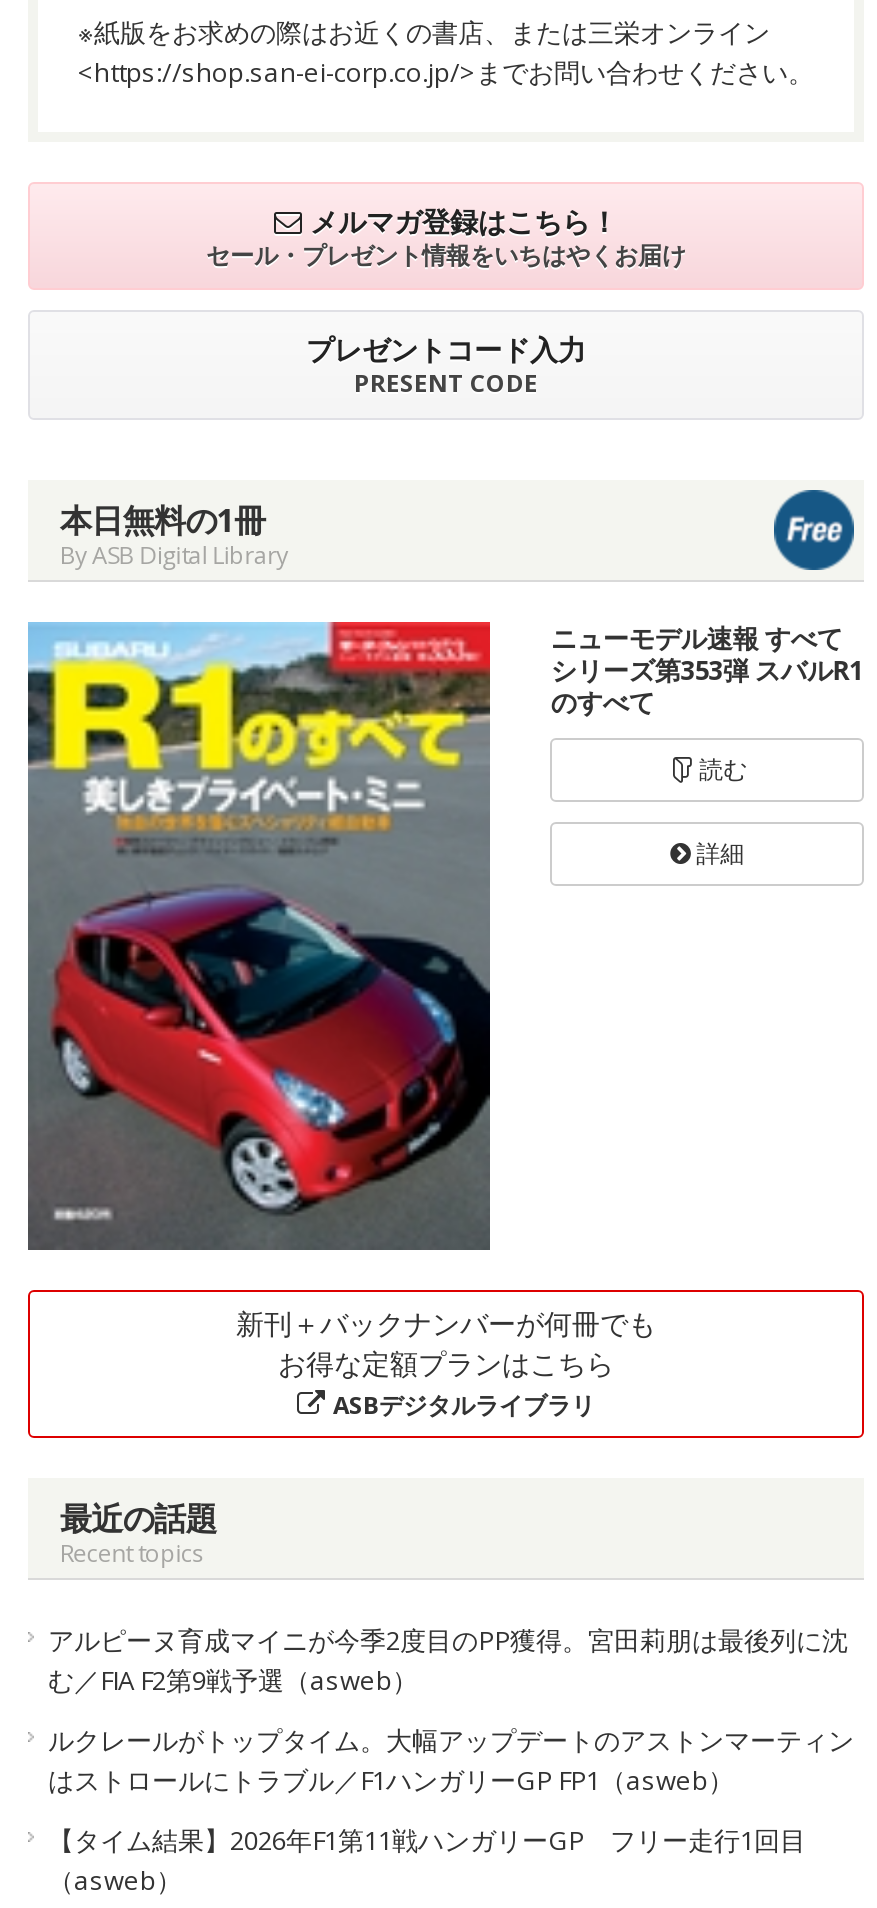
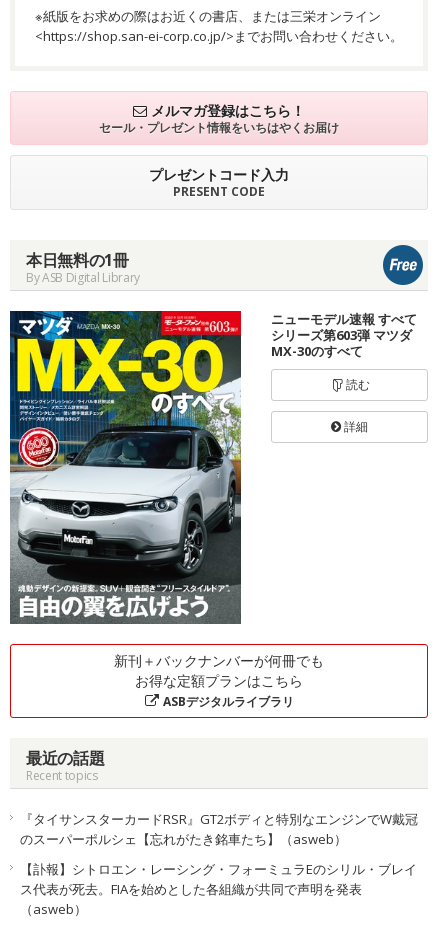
- [image]
- シリーズ第353弾 スバルR1
- のすべて
+ [image]
+ シリーズ第603弾 マツダ
+ MX-30のすべて

- アルピーヌ育成マイニが今季2度目のPP獲得。宮田莉朋は最後列に沈
- む／FIA F2第9戦予選（asweb）
- ルクレールがトップタイム。大幅アップデートのアストンマーティン
- はストロールにトラブル／F1ハンガリーGP FP1（asweb）
- 【タイム結果】2026年F1第11戦ハンガリーGP フリー走行1回目
+ 『タイサンスターカードRSR』GT2ボディと特別なエンジンでW戴冠
+ のスーパーポルシェ【忘れがたき銘車たち】（asweb）
+ 【訃報】シトロエン・レーシング・フォーミュラEのシリル・ブレイ
+ ス代表が死去。FIAを始めとした各組織が共同で声明を発表
